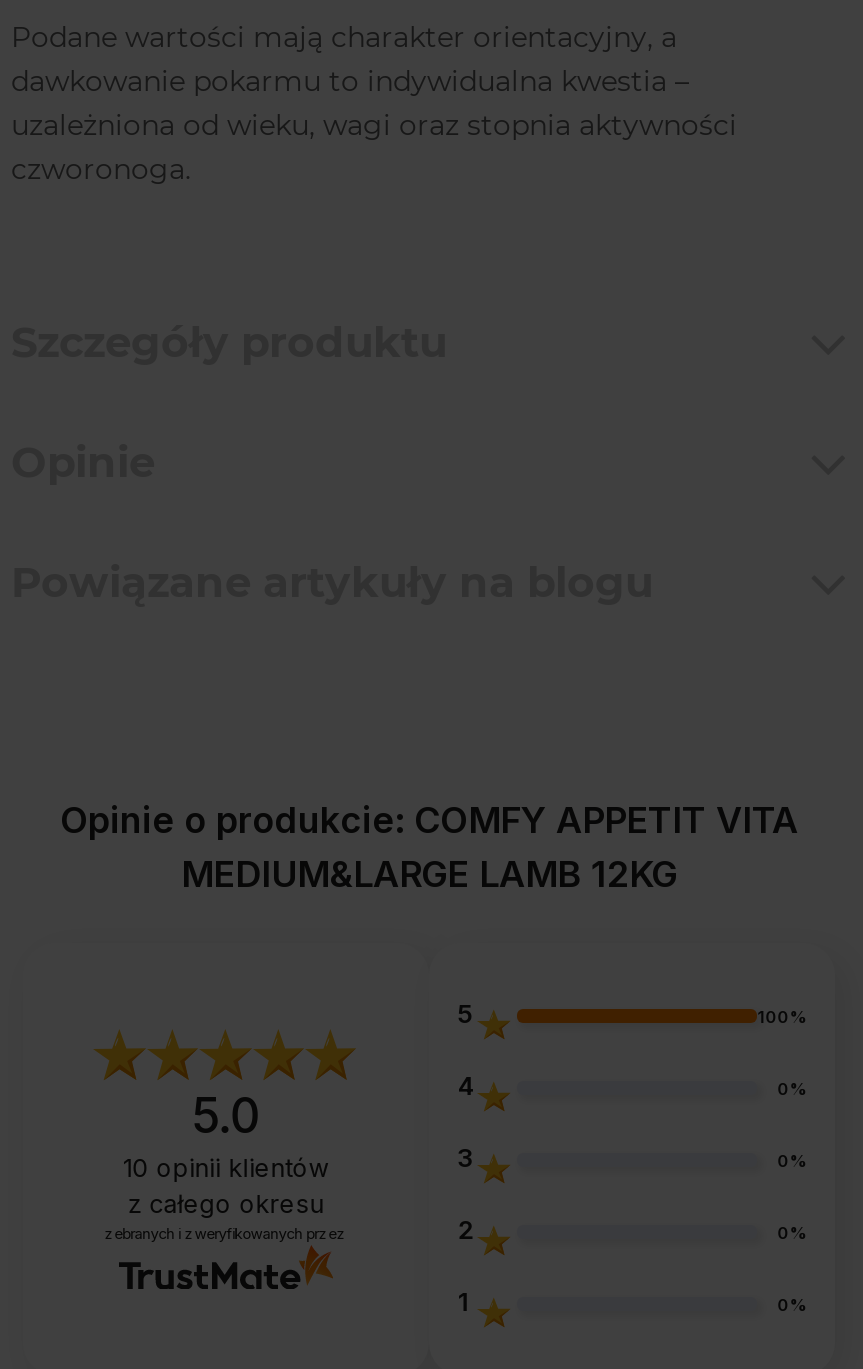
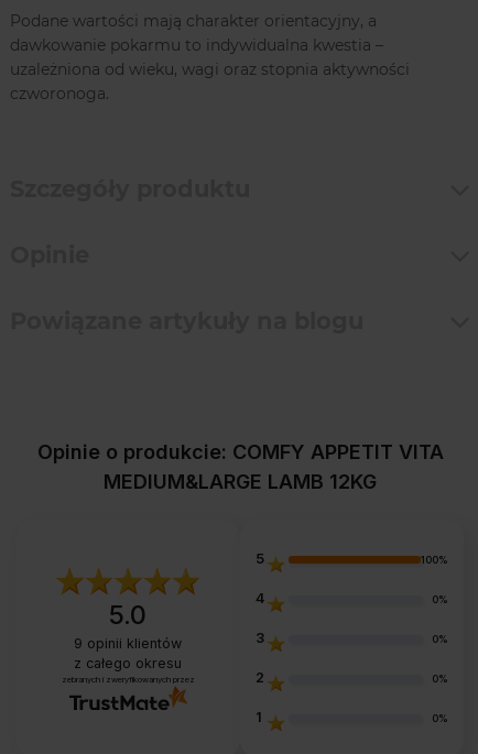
- 10 opinii klientów
+ 9 opinii klientów
